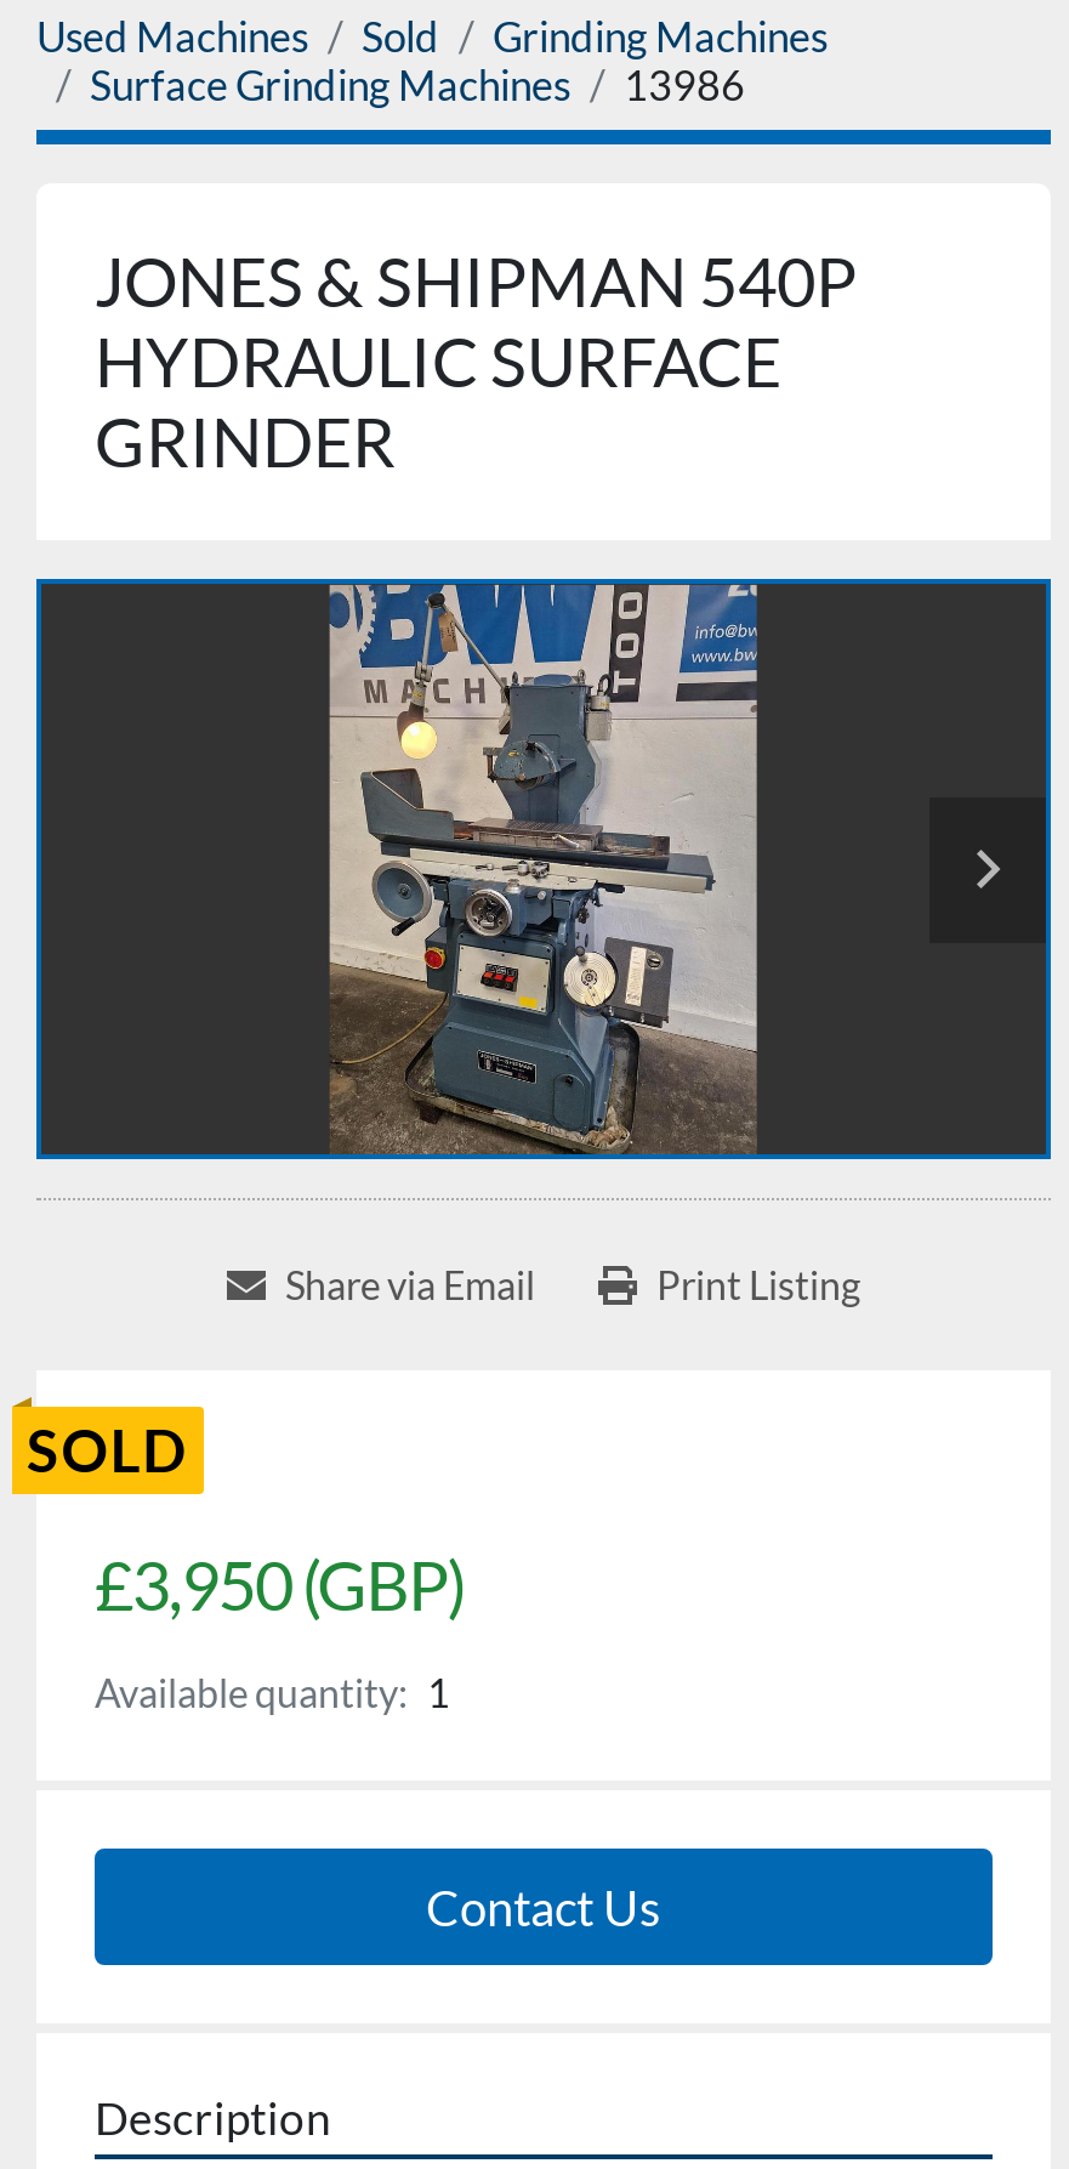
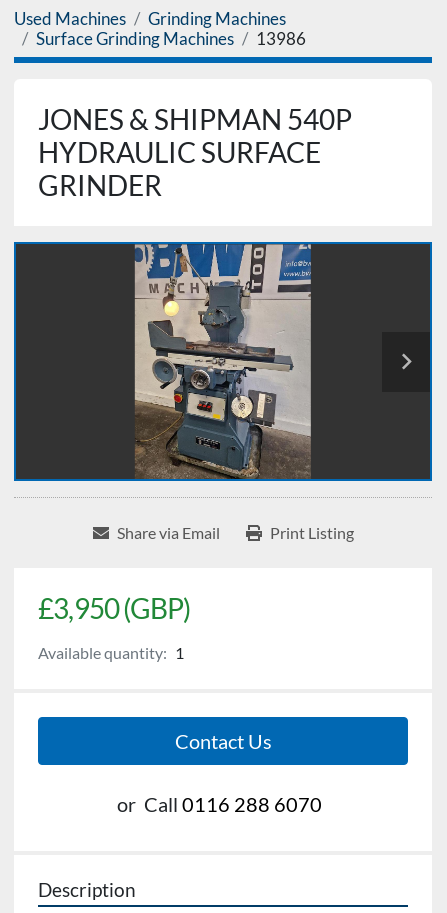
- Sold

- SOLD

moved up: £3,950 (GBP) | Available quantity: 1 | Contact Us

+ or Call 0116 288 6070
